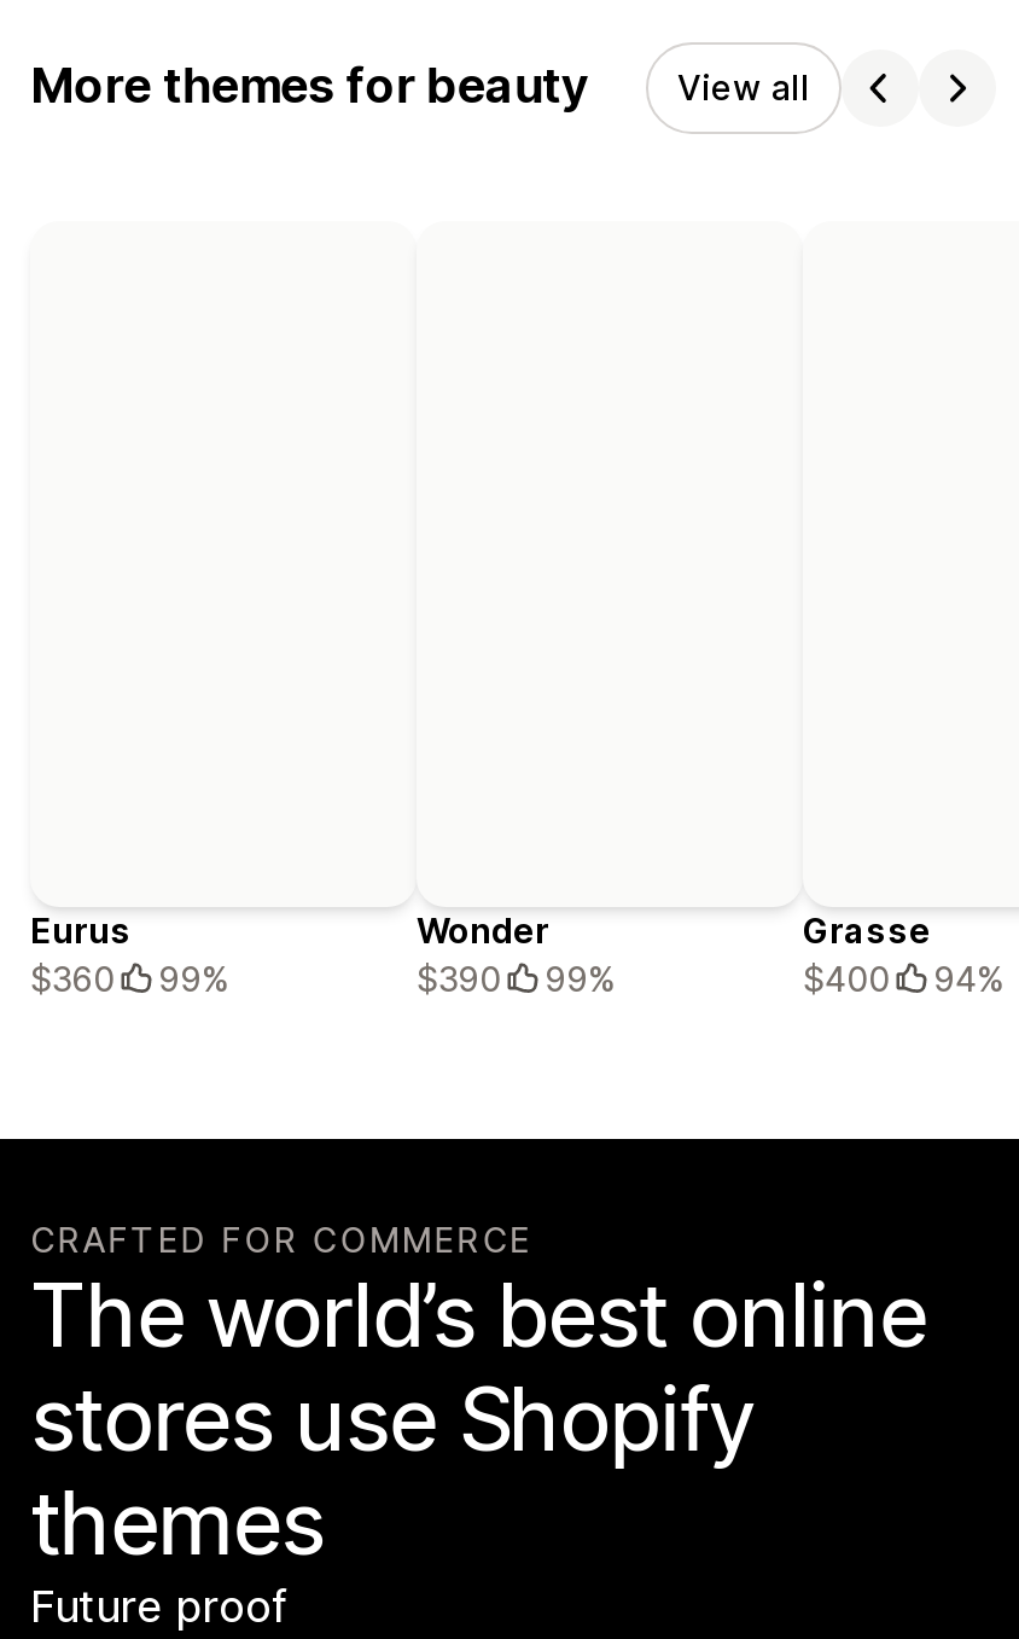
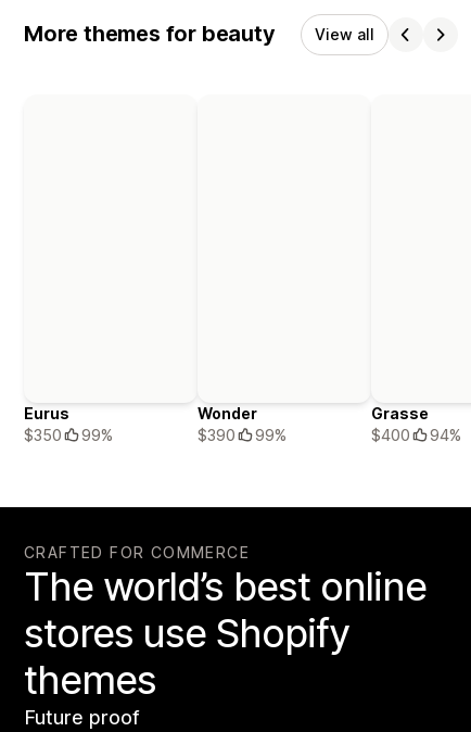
- $360 99%
+ $350 99%
